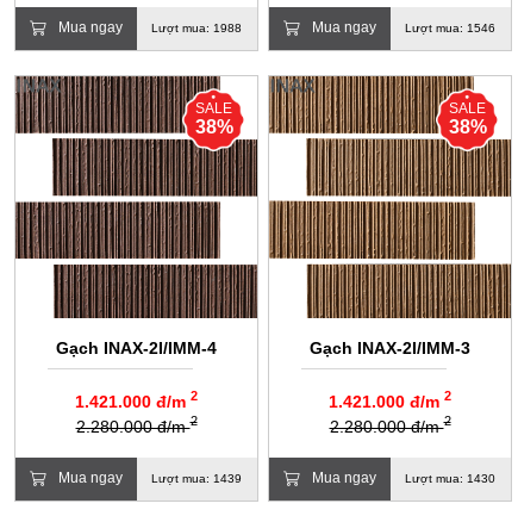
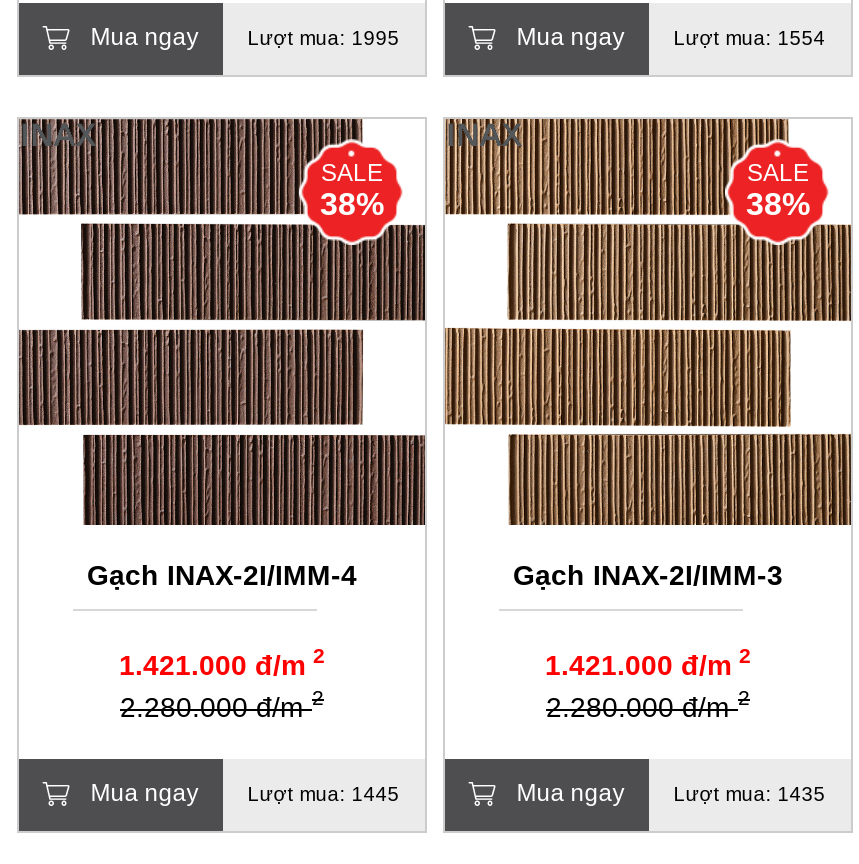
- Lượt mua: 1988
+ Lượt mua: 1995

- Lượt mua: 1546
+ Lượt mua: 1554

- Lượt mua: 1439
+ Lượt mua: 1445

- Lượt mua: 1430
+ Lượt mua: 1435
